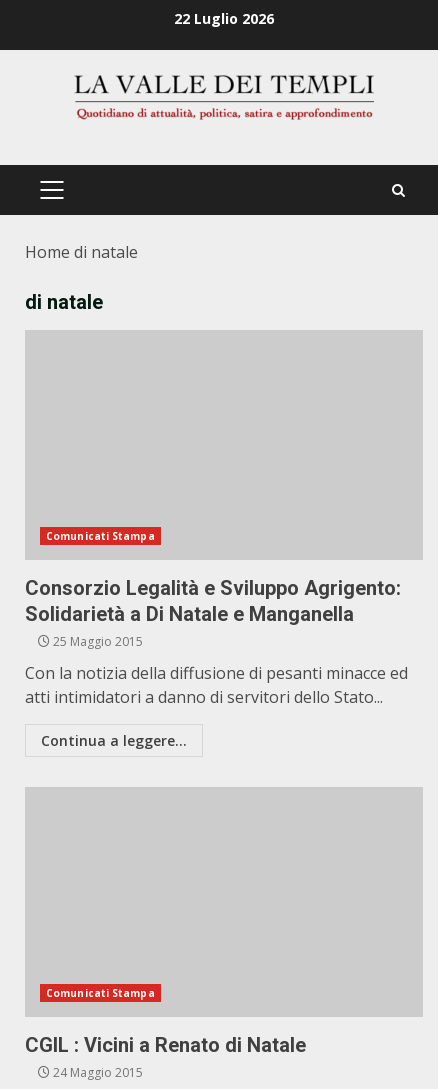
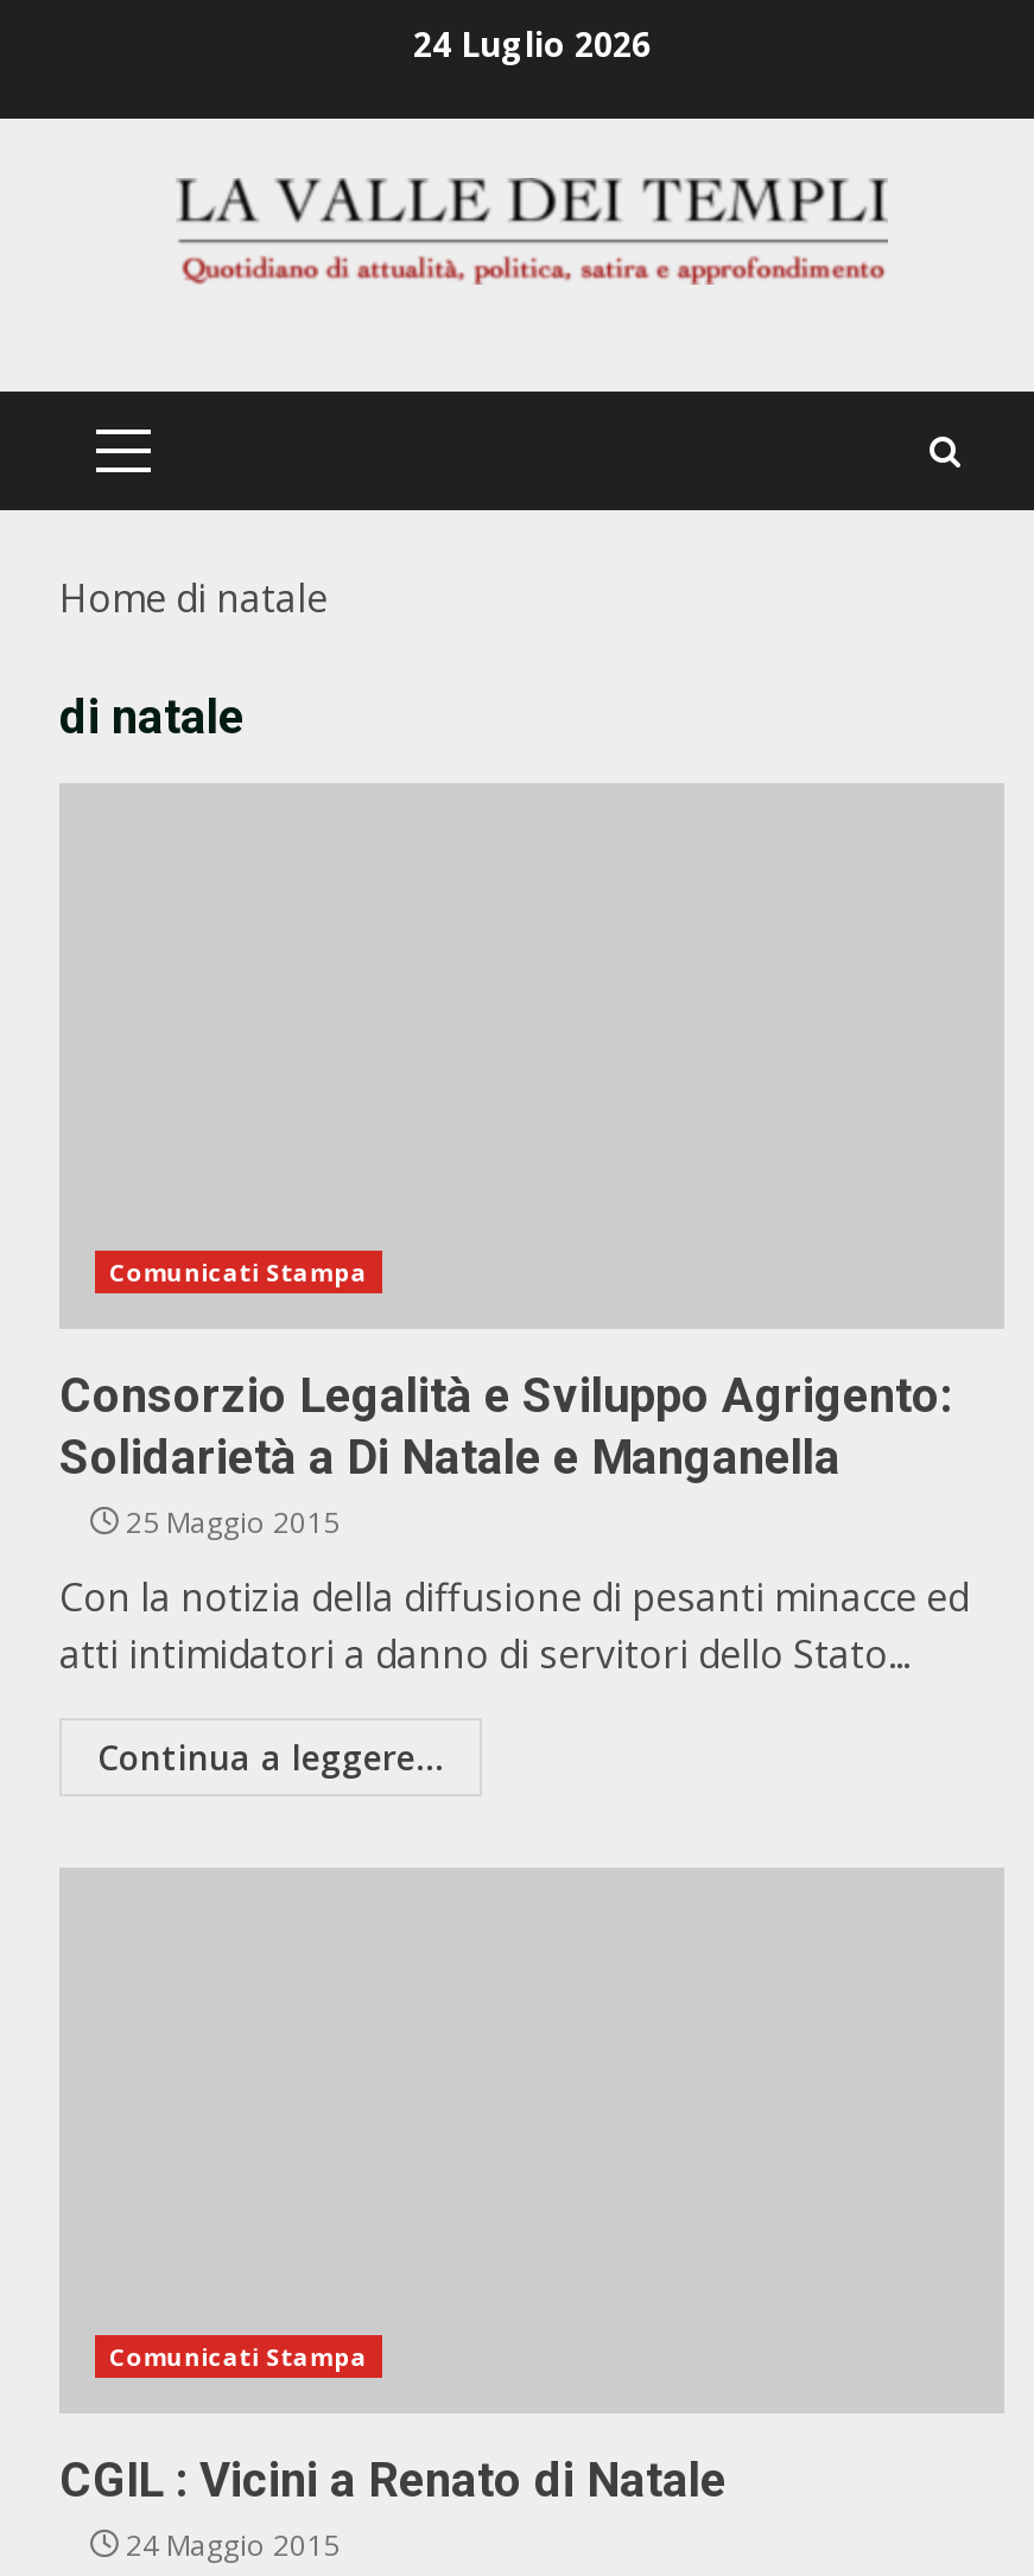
- 22 Luglio 2026
+ 24 Luglio 2026
